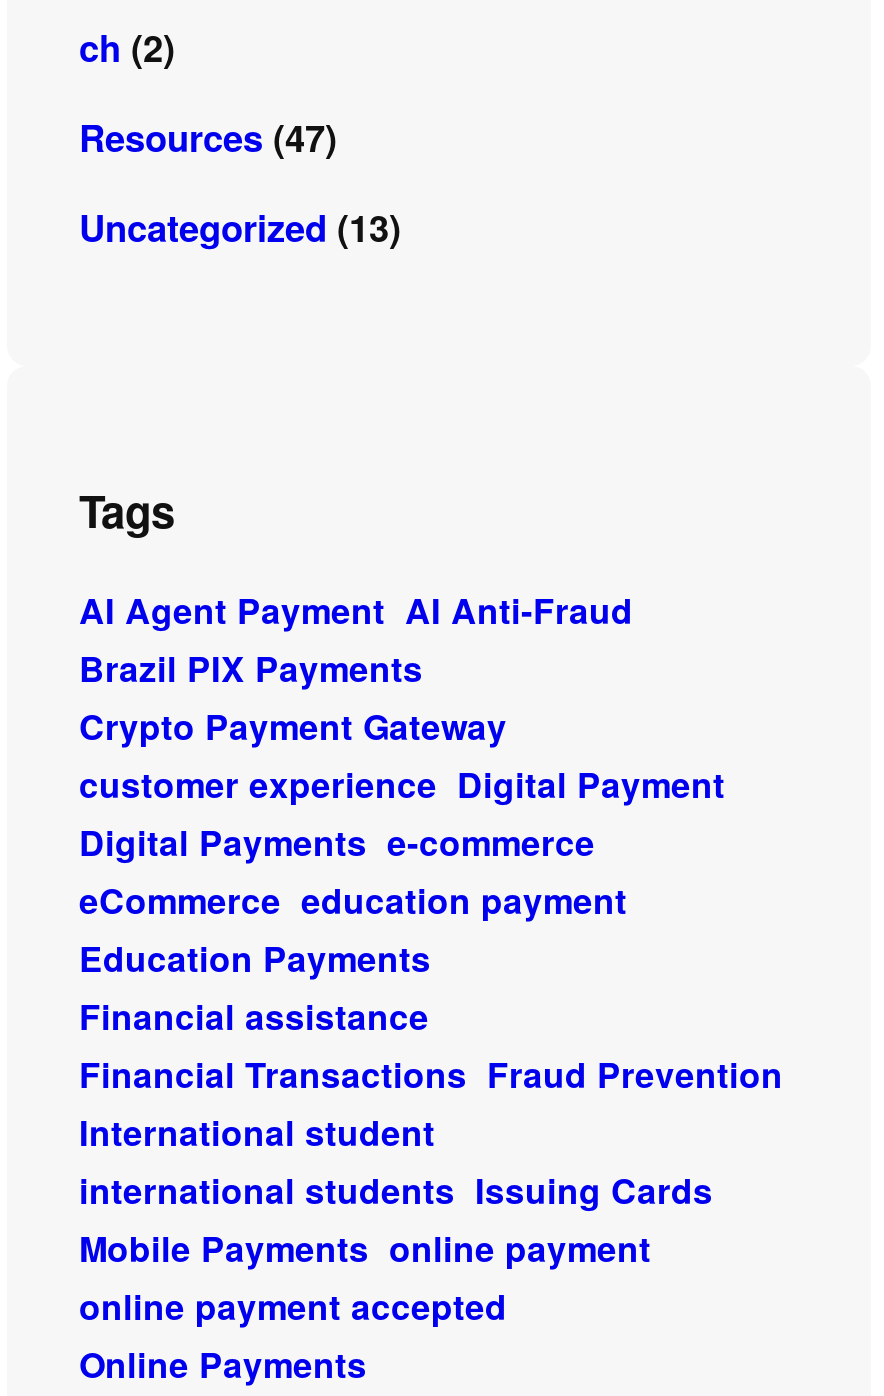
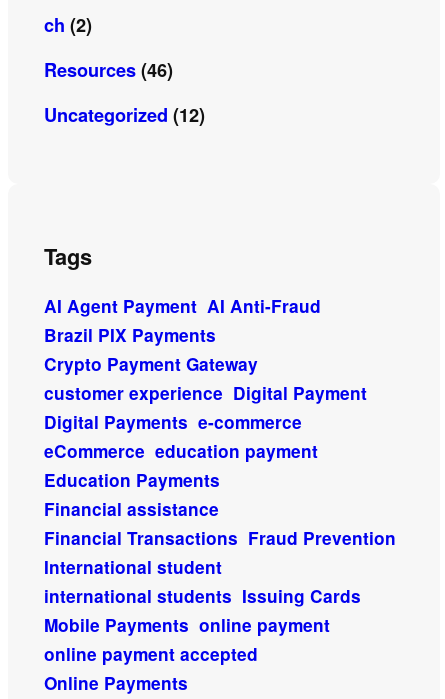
- Resources (47)
+ Resources (46)

- Uncategorized (13)
+ Uncategorized (12)
